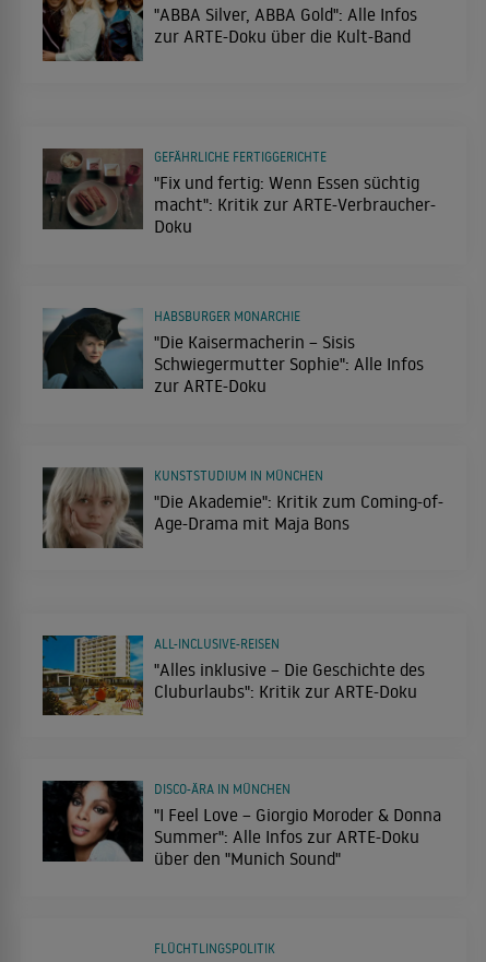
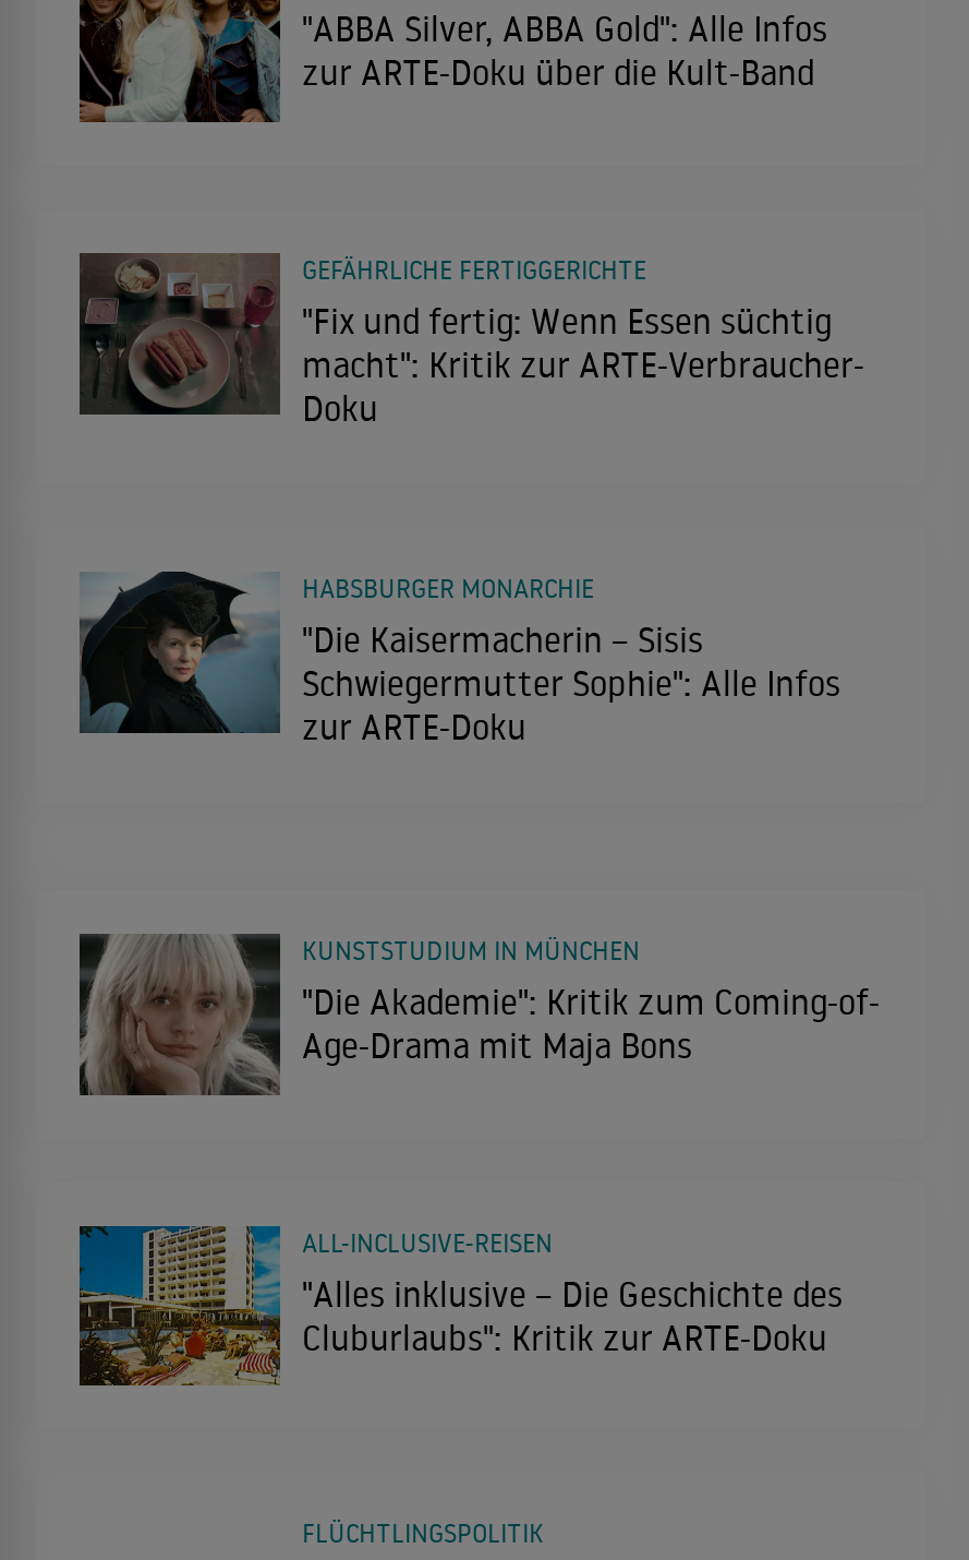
- [image]
- "I Feel Love – Giorgio Moroder & Donna
- Summer": Alle Infos zur ARTE-Doku
- über den "Munich Sound"

- DISCO-ÄRA IN MÜNCHEN
